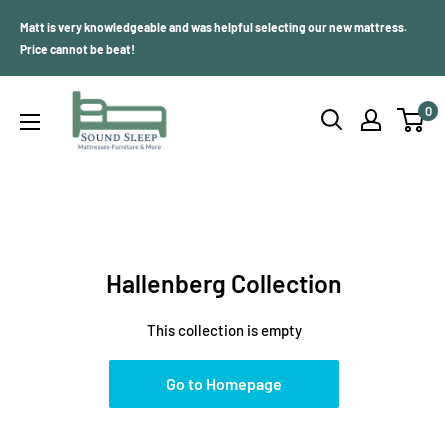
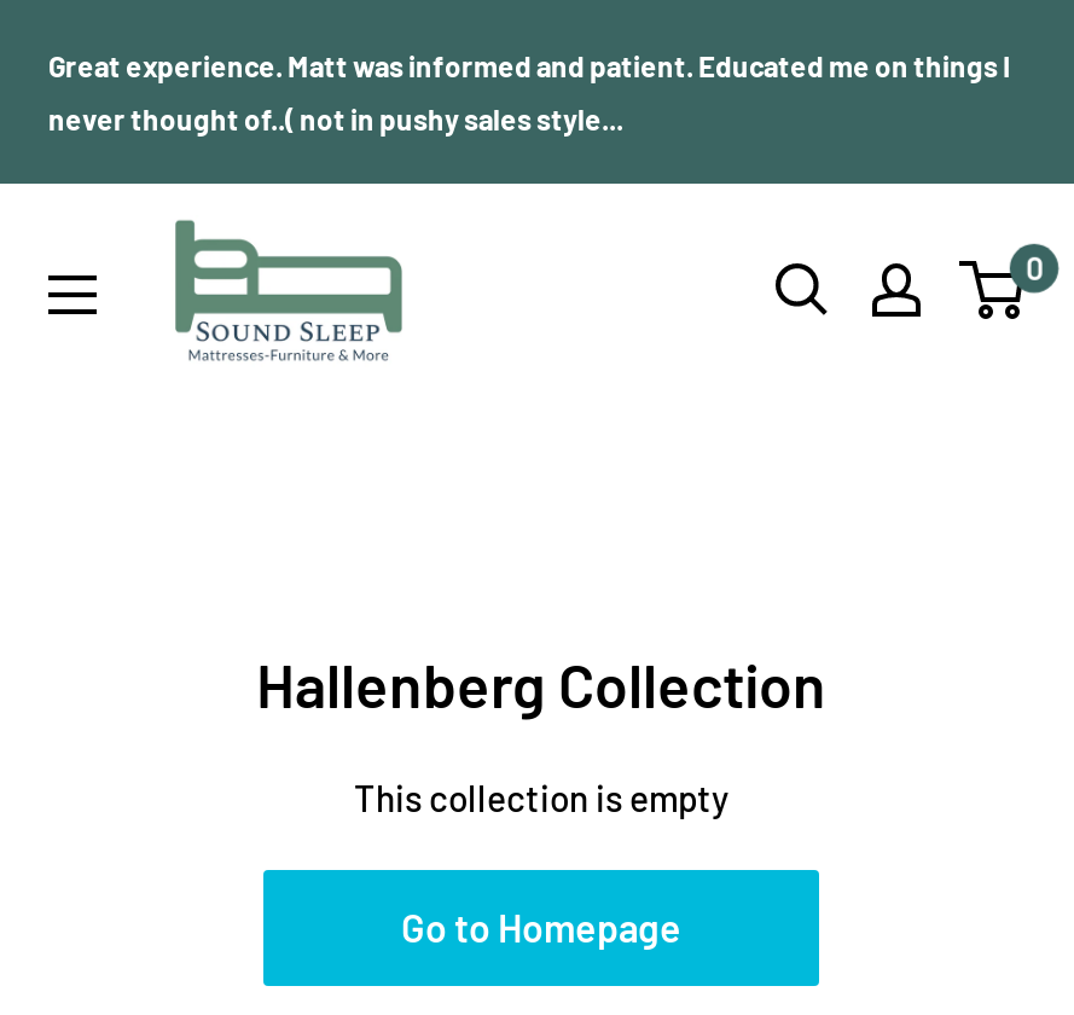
- Matt is very knowledgeable and was helpful selecting our new mattress.
+ Great experience. Matt was informed and patient. Educated me on things I

- Price cannot be beat!
+ never thought of..( not in pushy sales style...
